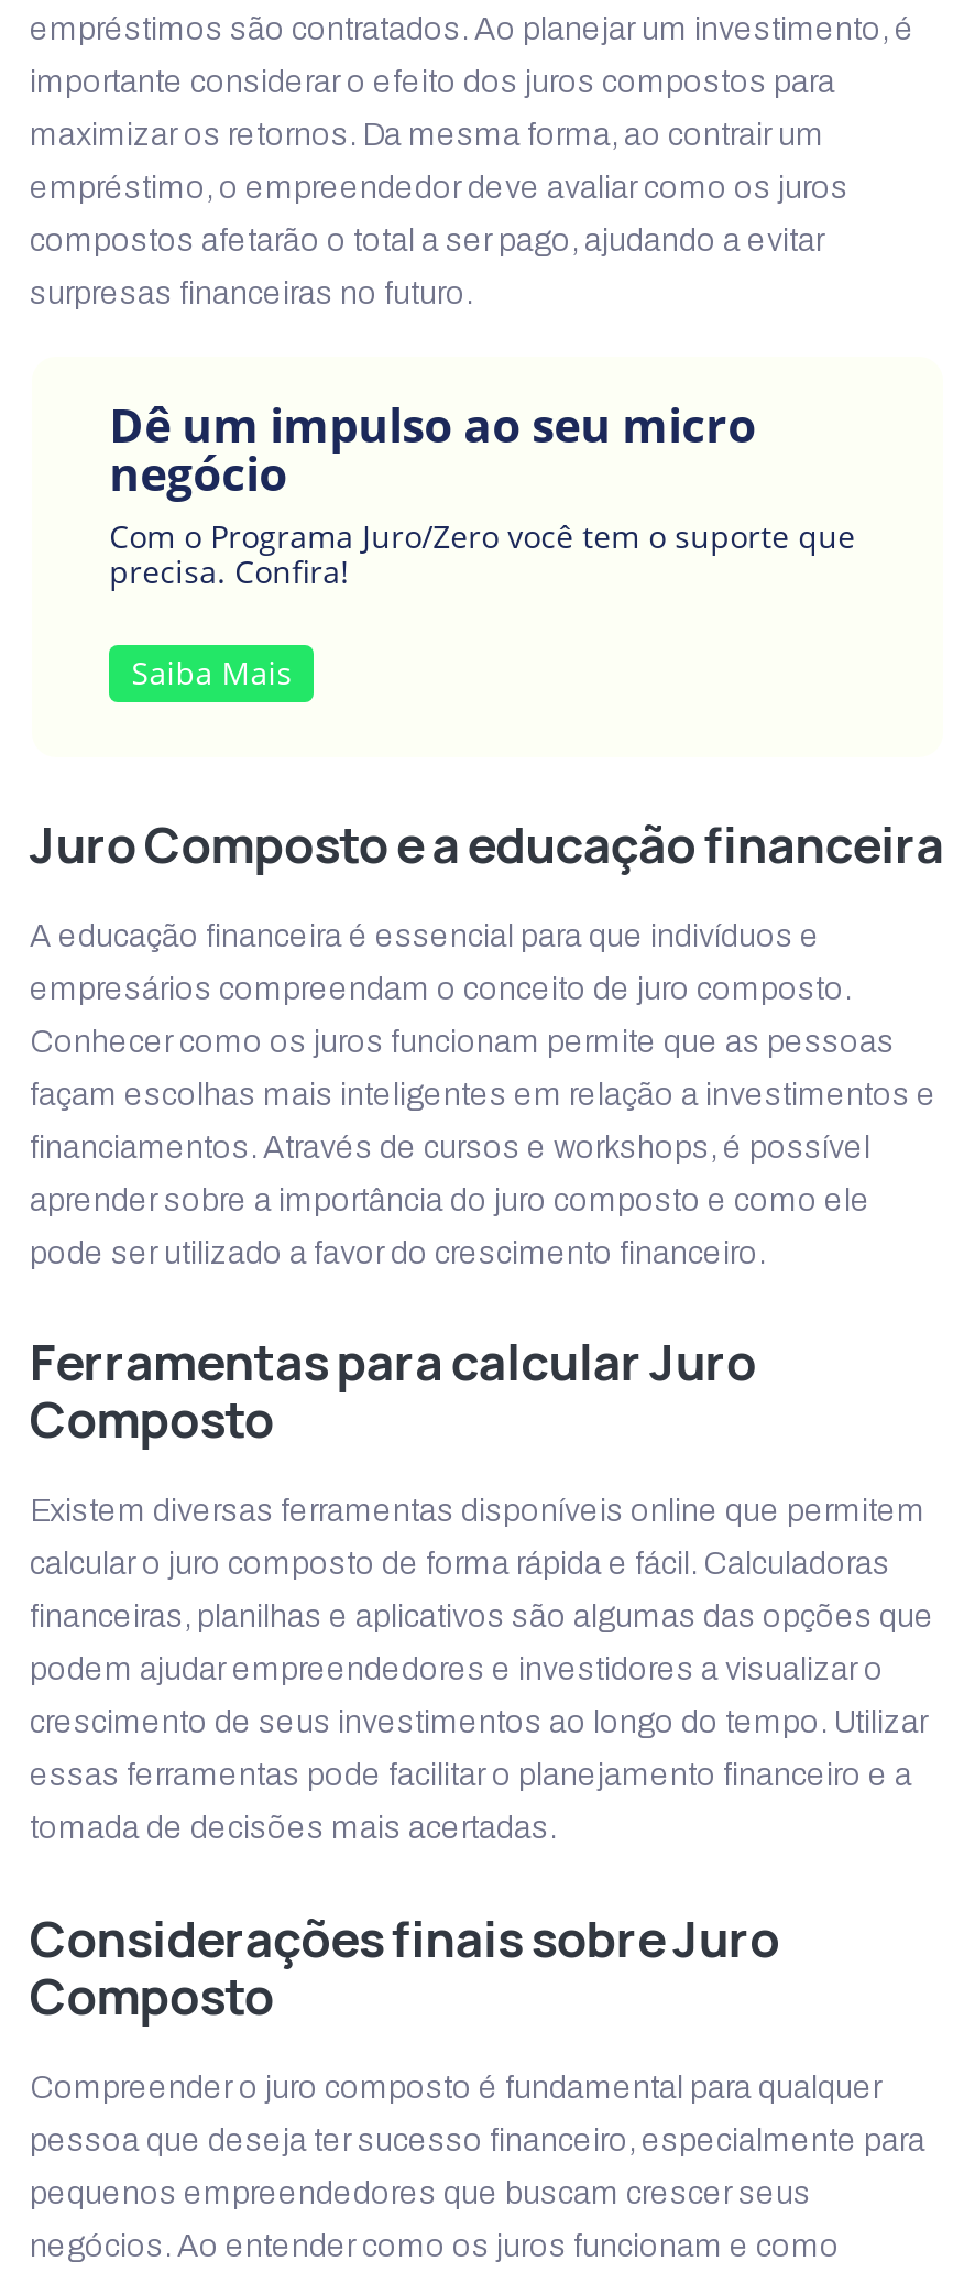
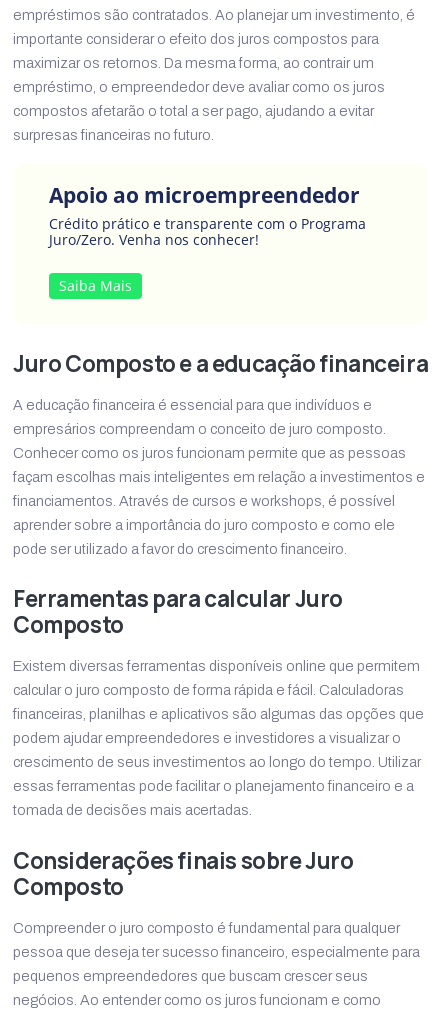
- Dê um impulso ao seu micro
- negócio
- Com o Programa Juro/Zero você tem o suporte que
- precisa. Confira!
+ Apoio ao microempreendedor
+ Crédito prático e transparente com o Programa
+ Juro/Zero. Venha nos conhecer!
